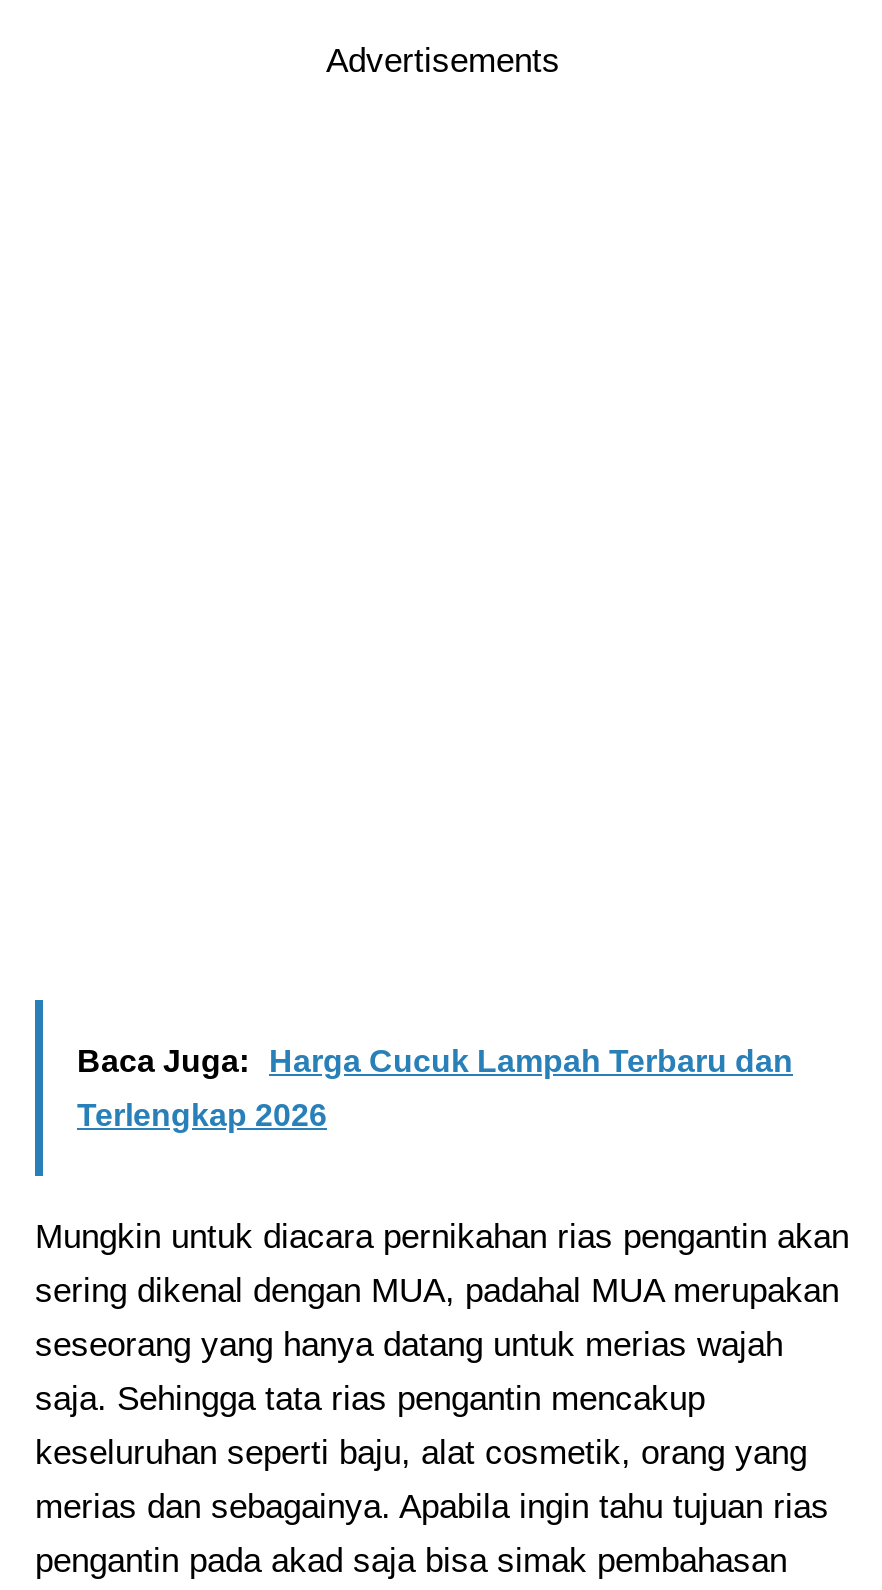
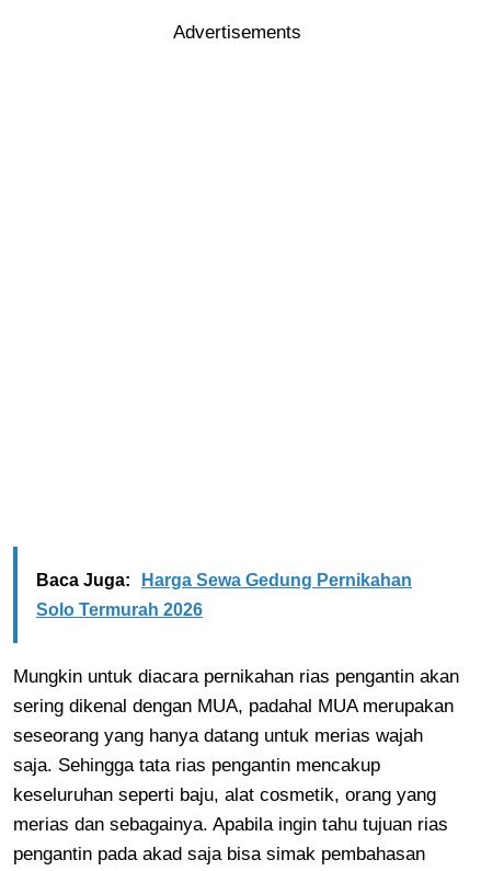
- Baca Juga: Harga Cucuk Lampah Terbaru dan
+ Baca Juga: Harga Sewa Gedung Pernikahan

- Terlengkap 2026
+ Solo Termurah 2026
